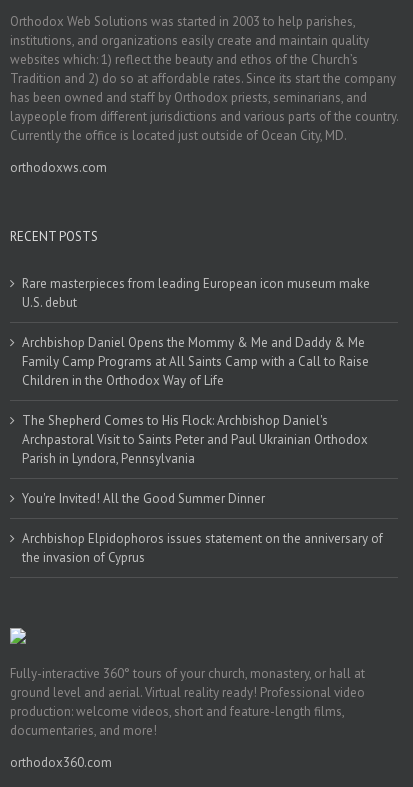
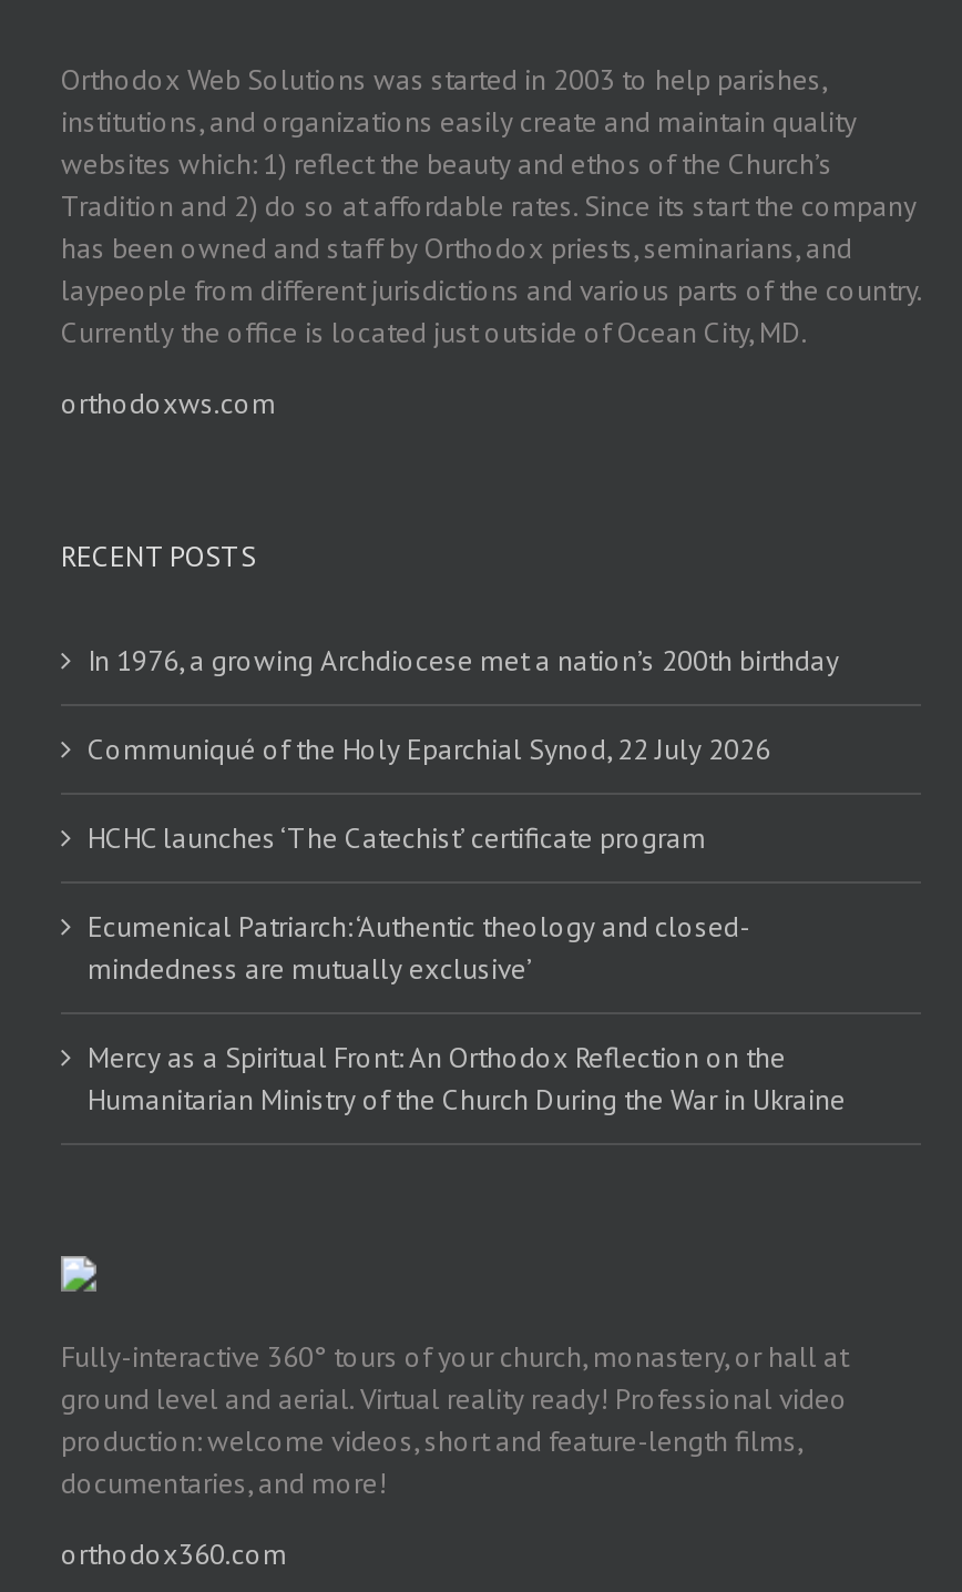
- Rare masterpieces from leading European icon museum make
- U.S. debut
+ In 1976, a growing Archdiocese met a nation’s 200th birthday

- Archbishop Daniel Opens the Mommy & Me and Daddy & Me
- Family Camp Programs at All Saints Camp with a Call to Raise
- Children in the Orthodox Way of Life
+ Communiqué of the Holy Eparchial Synod, 22 July 2026

- The Shepherd Comes to His Flock: Archbishop Daniel's
- Archpastoral Visit to Saints Peter and Paul Ukrainian Orthodox
- Parish in Lyndora, Pennsylvania
+ HCHC launches ‘The Catechist’ certificate program

- You're Invited! All the Good Summer Dinner
+ Ecumenical Patriarch: ‘Authentic theology and closed-
+ mindedness are mutually exclusive’

- Archbishop Elpidophoros issues statement on the anniversary of
- the invasion of Cyprus
+ Mercy as a Spiritual Front: An Orthodox Reflection on the
+ Humanitarian Ministry of the Church During the War in Ukraine
